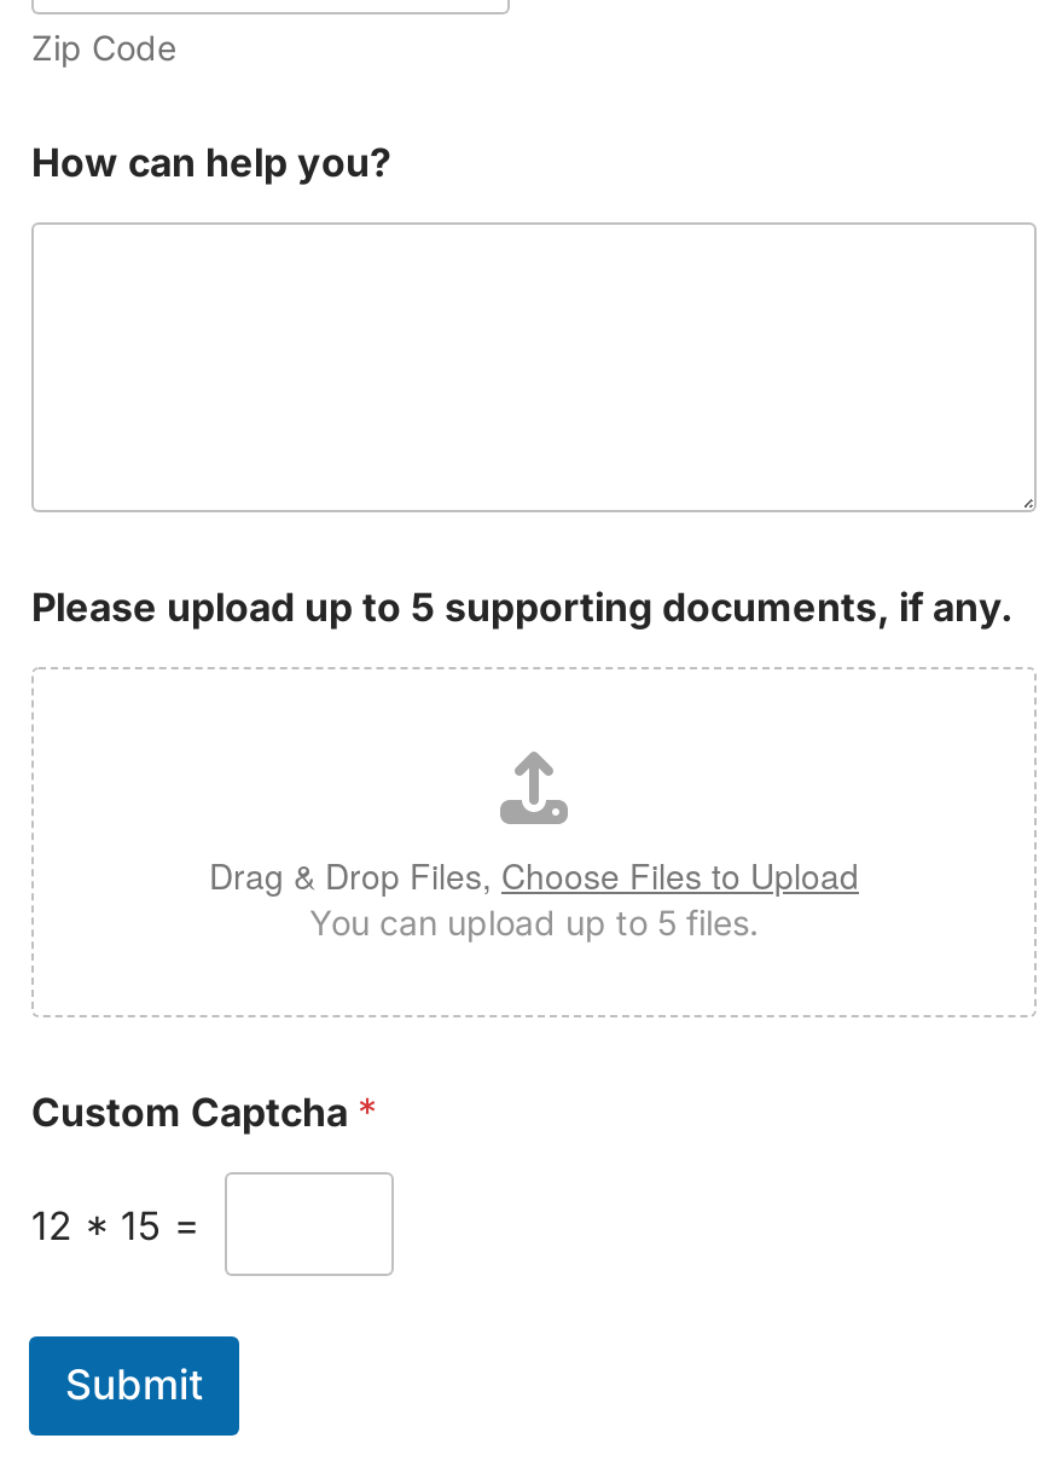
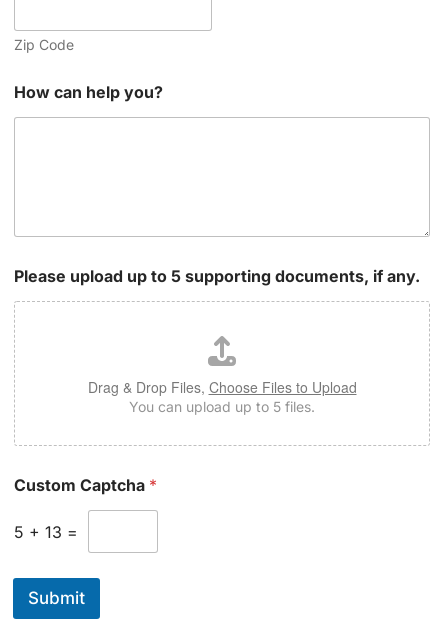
- 12 * 15 =
+ 5 + 13 =
